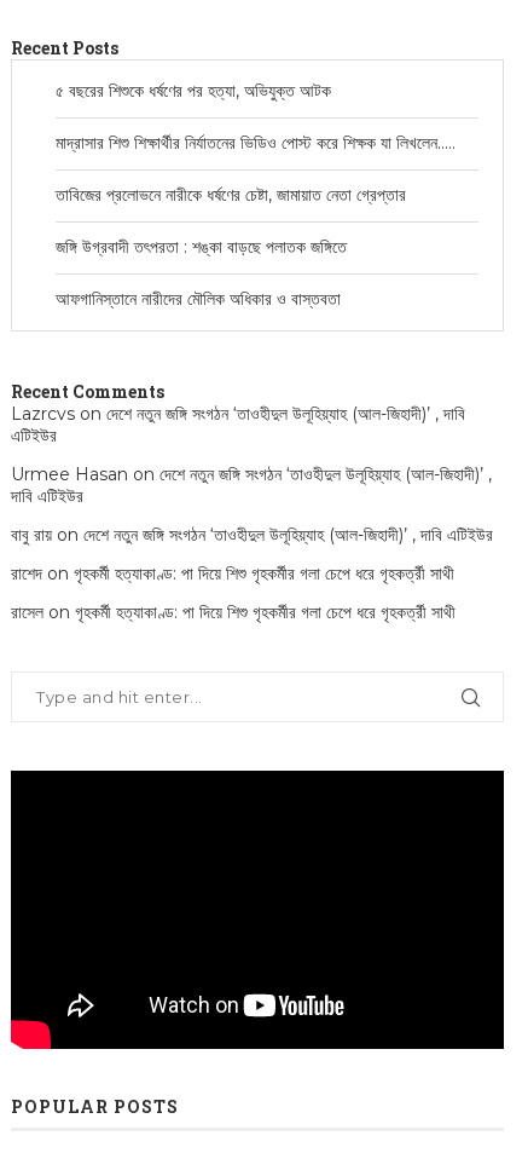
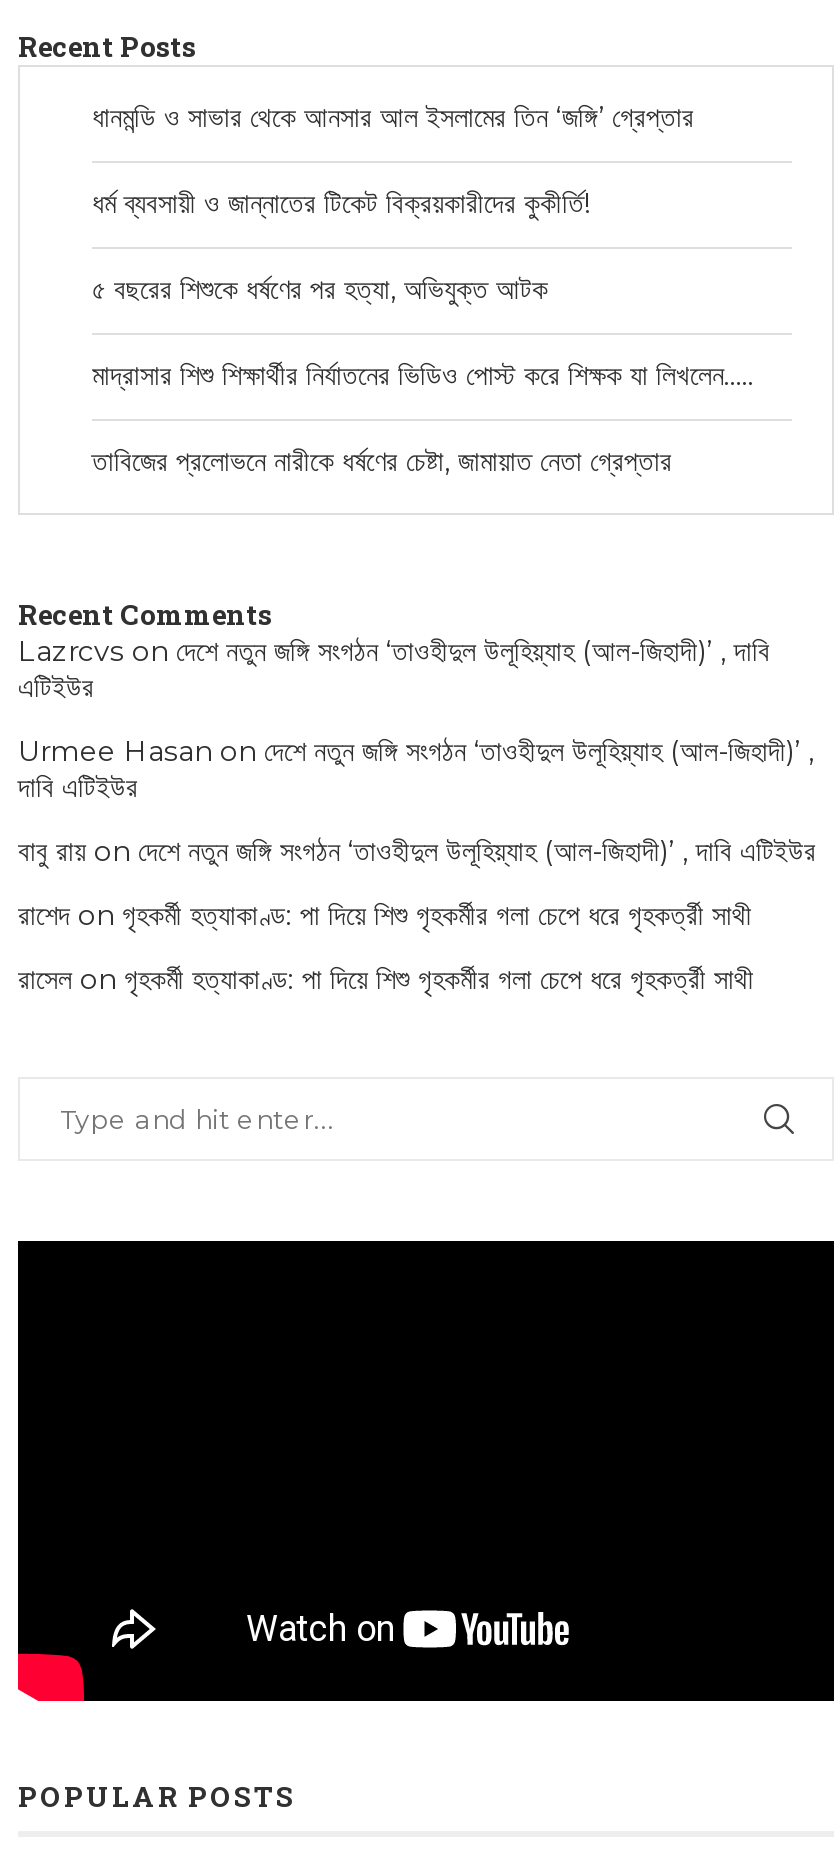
+ ধানমন্ডি ও সাভার থেকে আনসার আল ইসলামের তিন ‘জঙ্গি’ গ্রেপ্তার
+ ধর্ম ব্যবসায়ী ও জান্নাতের টিকেট বিক্রয়কারীদের কুকীর্তি!

moved down: ৫ বছরের শিশুকে ধর্ষণের পর হত্যা, অভিযুক্ত আটক | মাদ্রাসার শিশু শিক্ষার্থীর নির্যাতনের ভিডিও পোস্ট করে শিক্ষক যা লিখলেন….. | তাবিজের প্রলোভনে নারীকে ধর্ষণের চেষ্টা, জামায়াত নেতা গ্রেপ্তার

- জঙ্গি উগ্রবাদী তৎপরতা : শঙ্কা বাড়ছে পলাতক জঙ্গিতে
- আফগানিস্তানে নারীদের মৌলিক অধিকার ও বাস্তবতা
